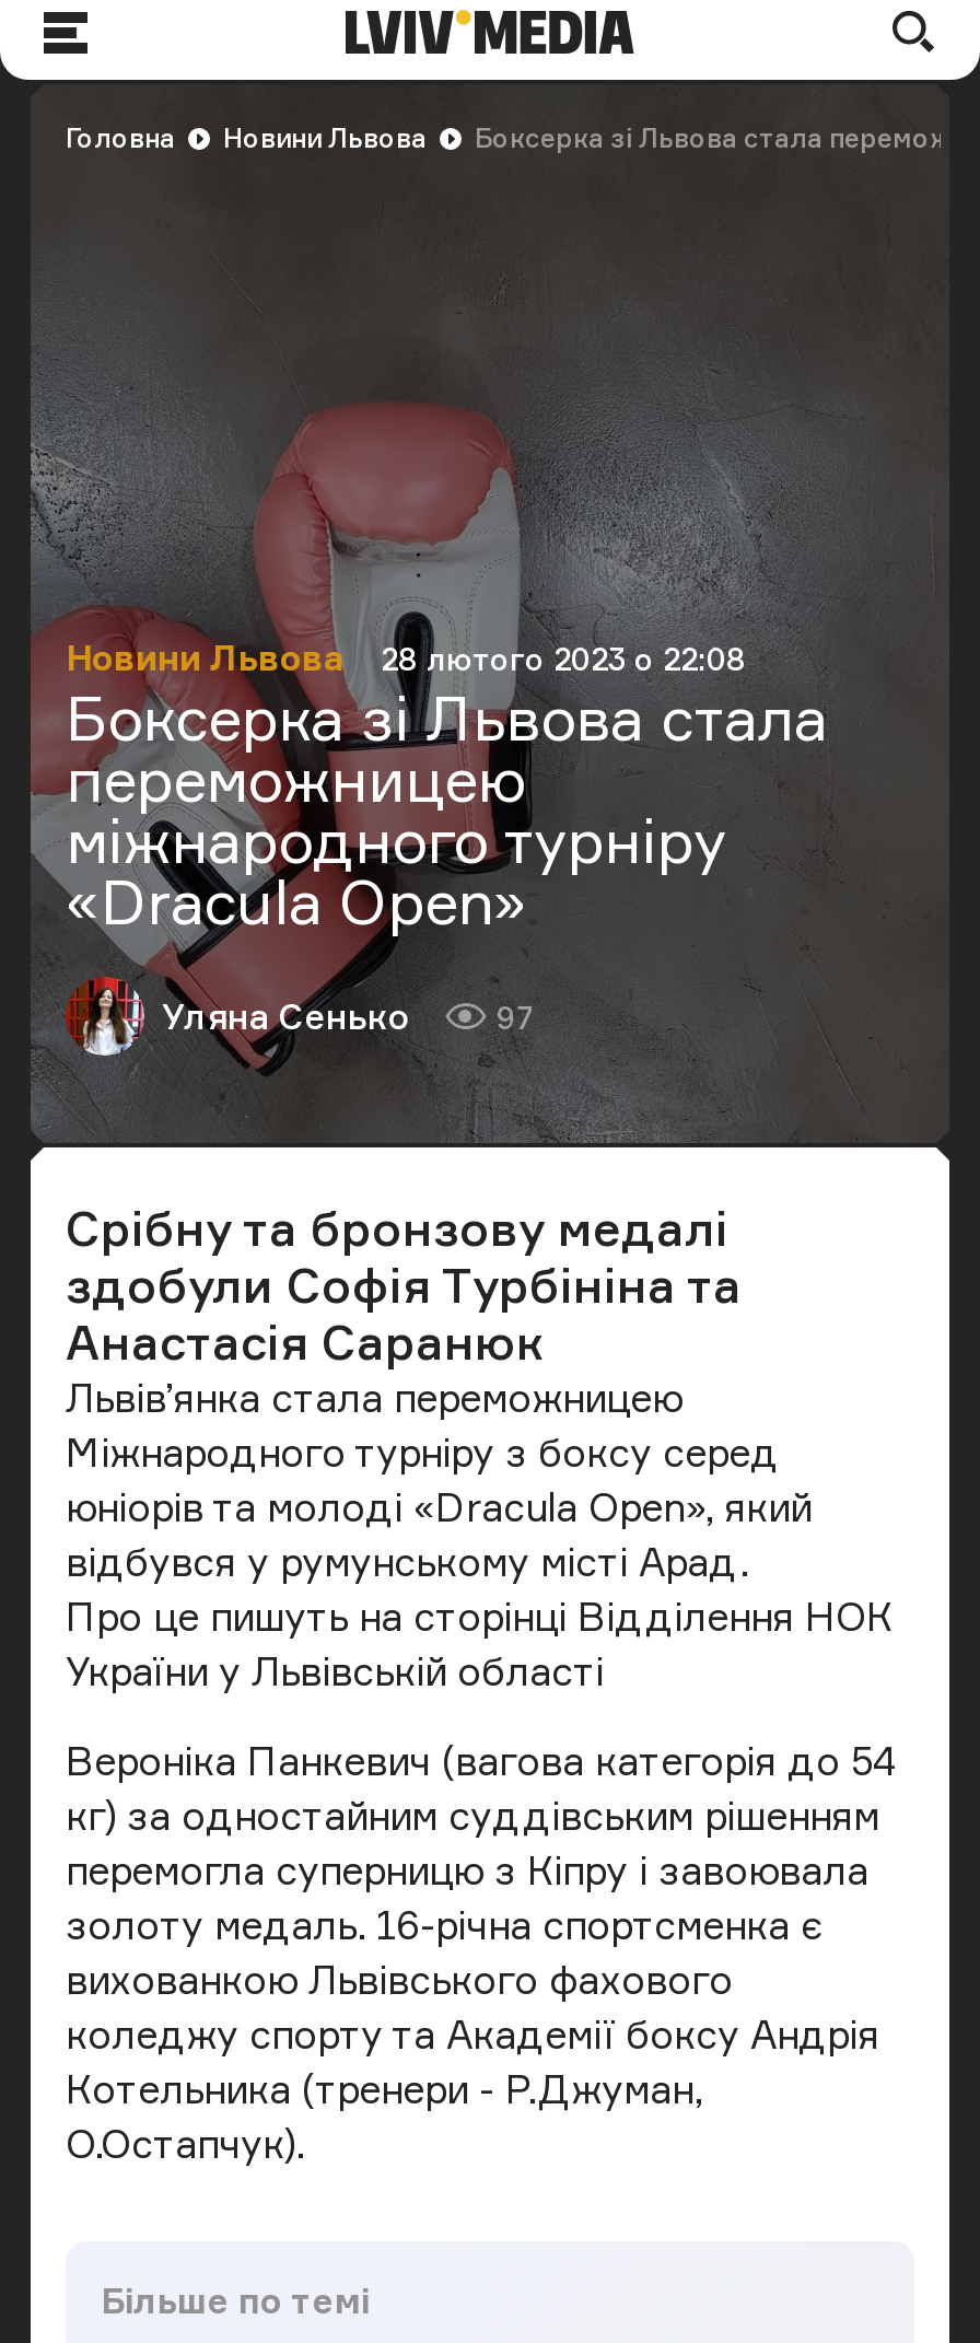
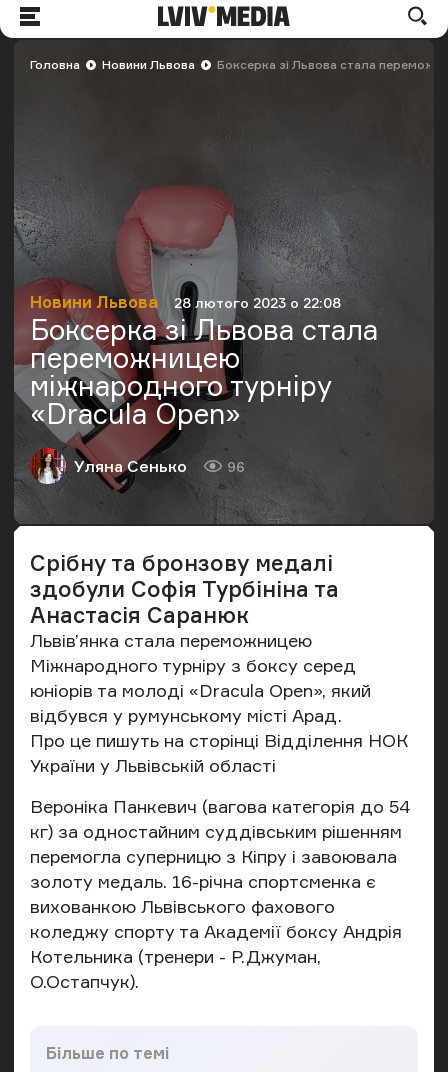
- 97
+ 96
